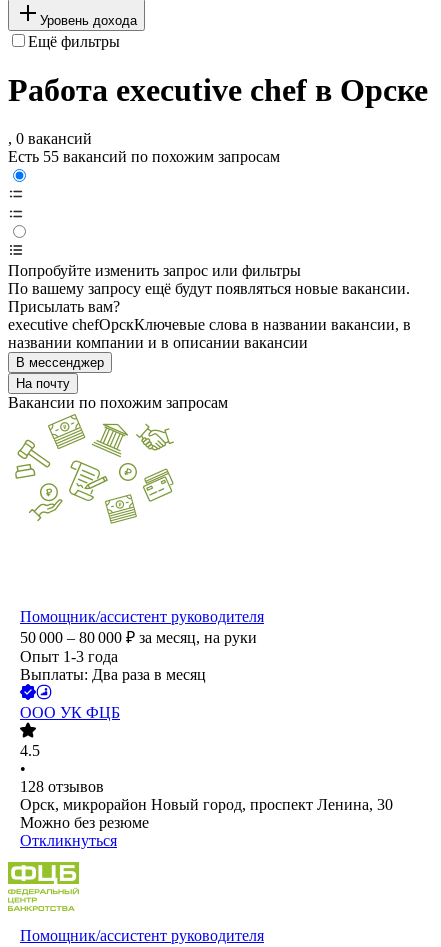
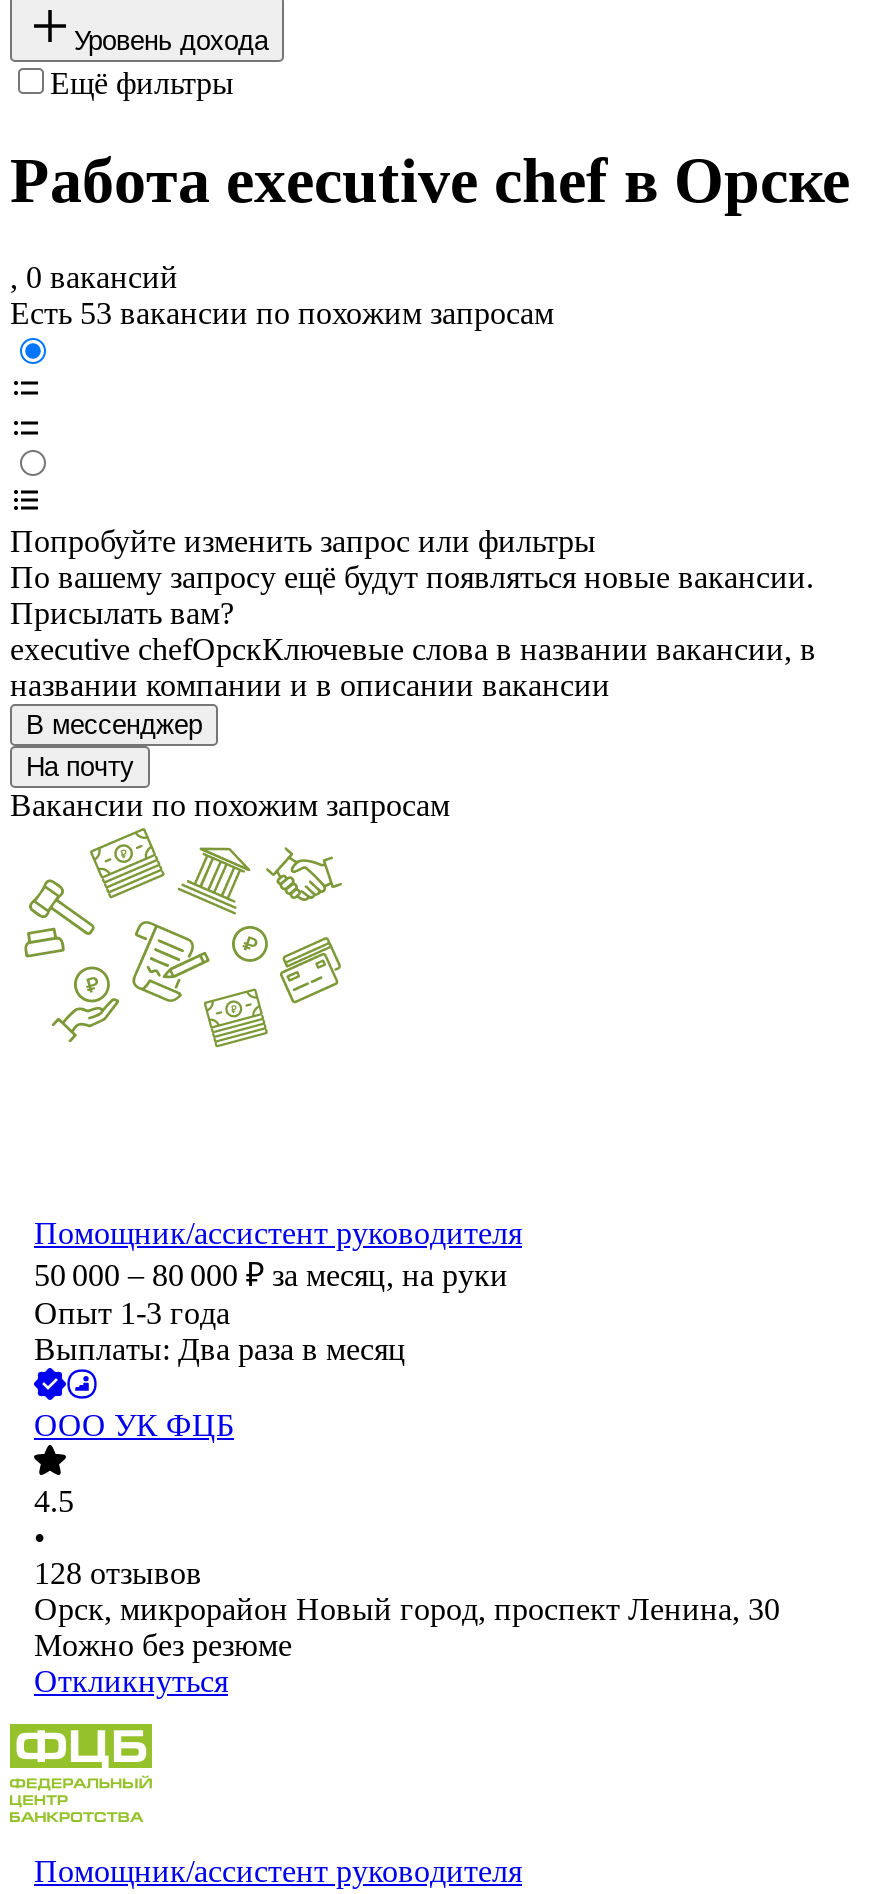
- Есть 55 вакансий по похожим запросам
+ Есть 53 вакансии по похожим запросам
